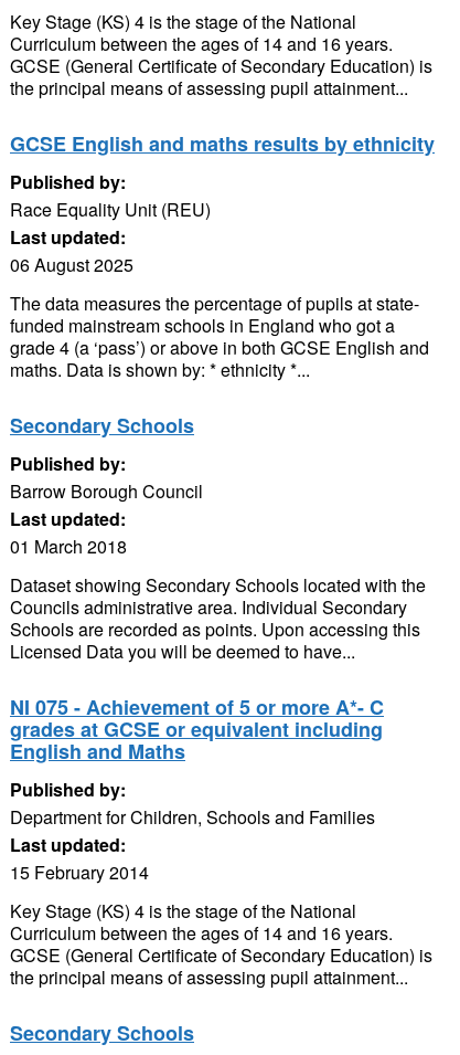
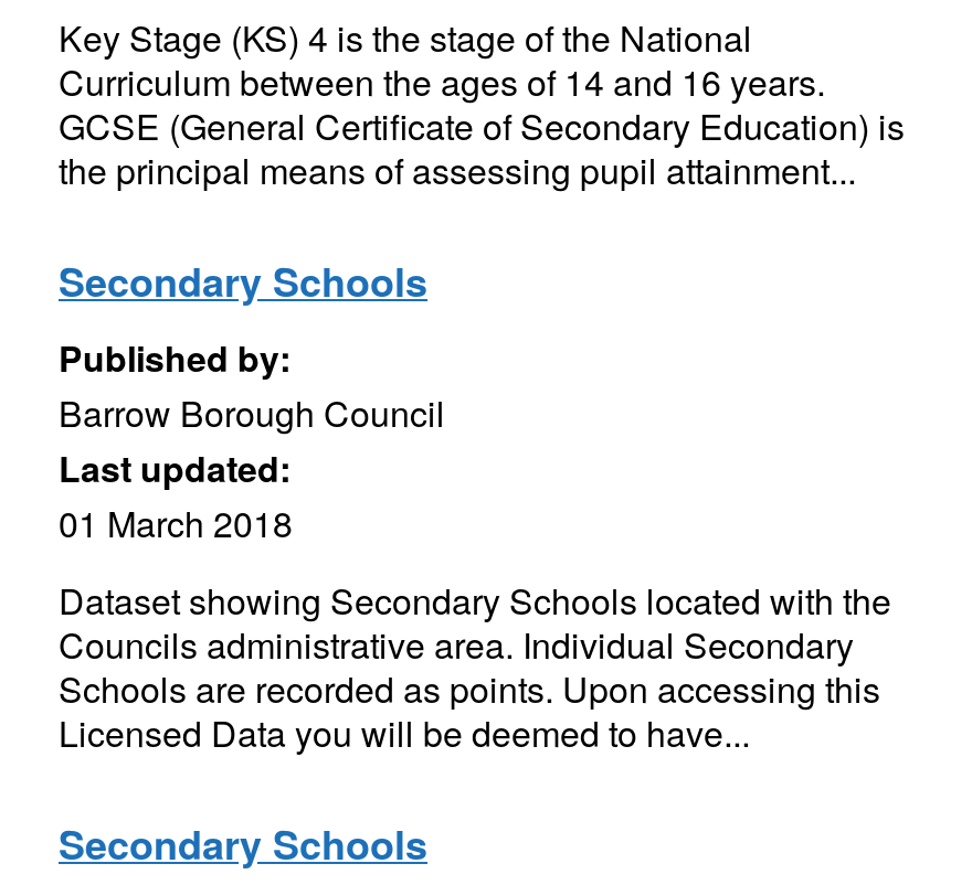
- GCSE English and maths results by ethnicity
- Published by:
- Race Equality Unit (REU)
- Last updated:
- 06 August 2025
- The data measures the percentage of pupils at state-
- funded mainstream schools in England who got a
- grade 4 (a ‘pass’) or above in both GCSE English and
- maths. Data is shown by: * ethnicity *...

- NI 075 - Achievement of 5 or more A*- C
- grades at GCSE or equivalent including
- English and Maths
- Published by:
- Department for Children, Schools and Families
- Last updated:
- 15 February 2014
- Key Stage (KS) 4 is the stage of the National
- Curriculum between the ages of 14 and 16 years.
- GCSE (General Certificate of Secondary Education) is
- the principal means of assessing pupil attainment...
